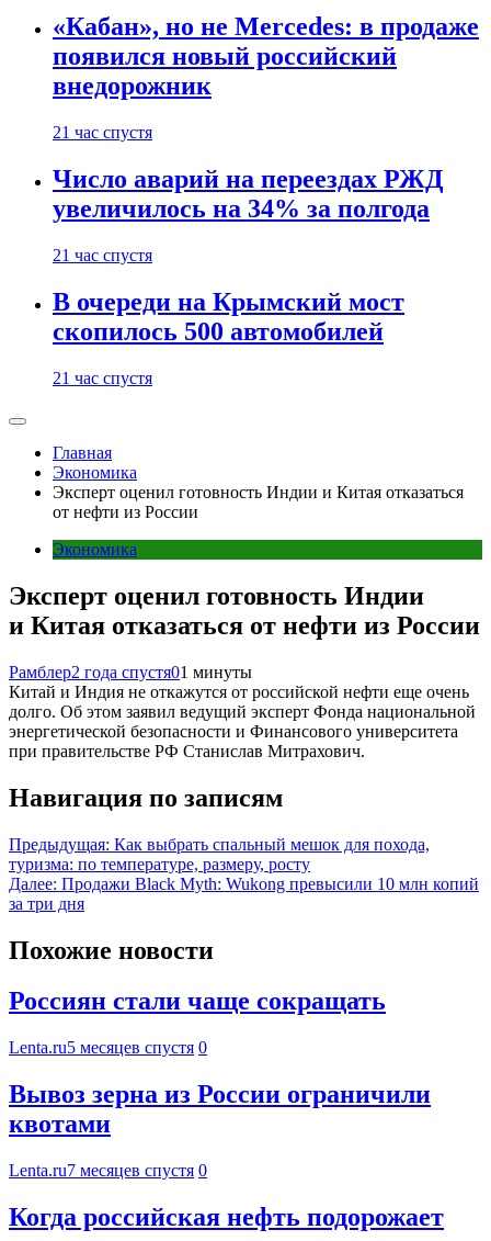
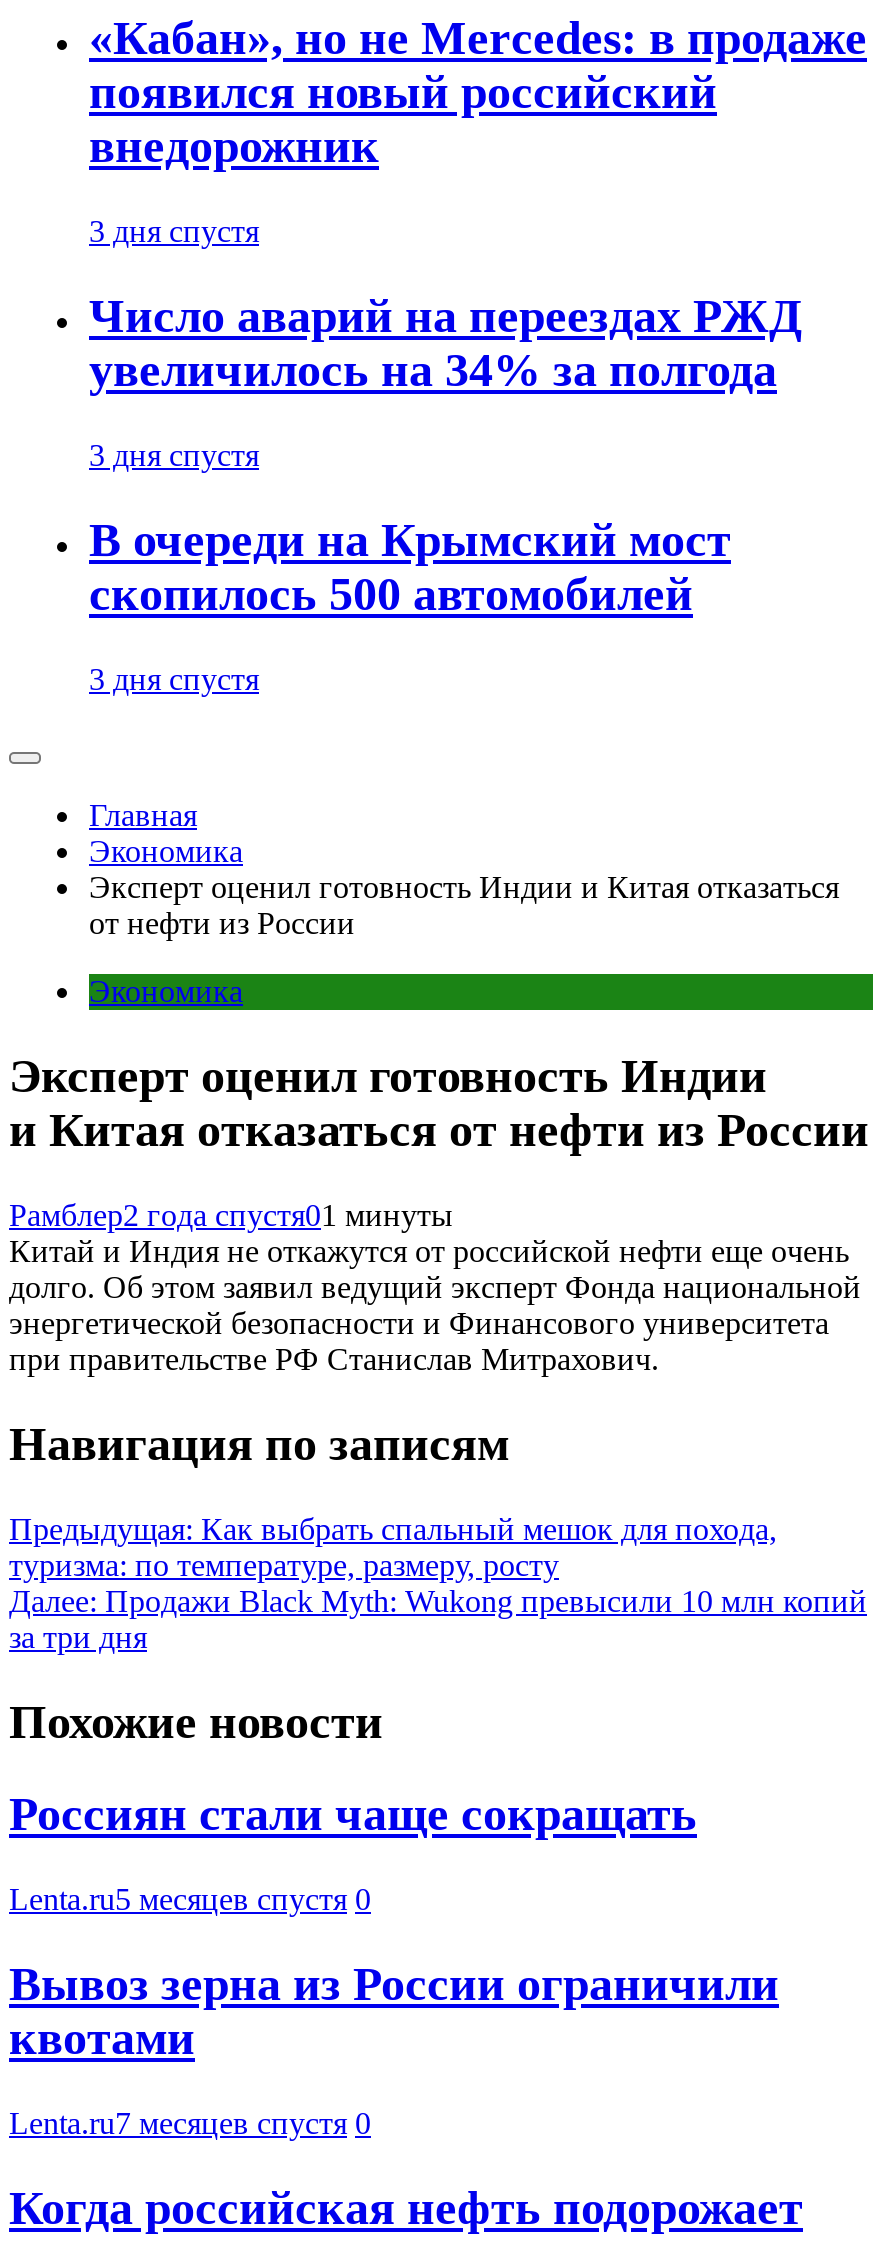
- 21 час спустя
+ 3 дня спустя

- 21 час спустя
+ 3 дня спустя

- 21 час спустя
+ 3 дня спустя
